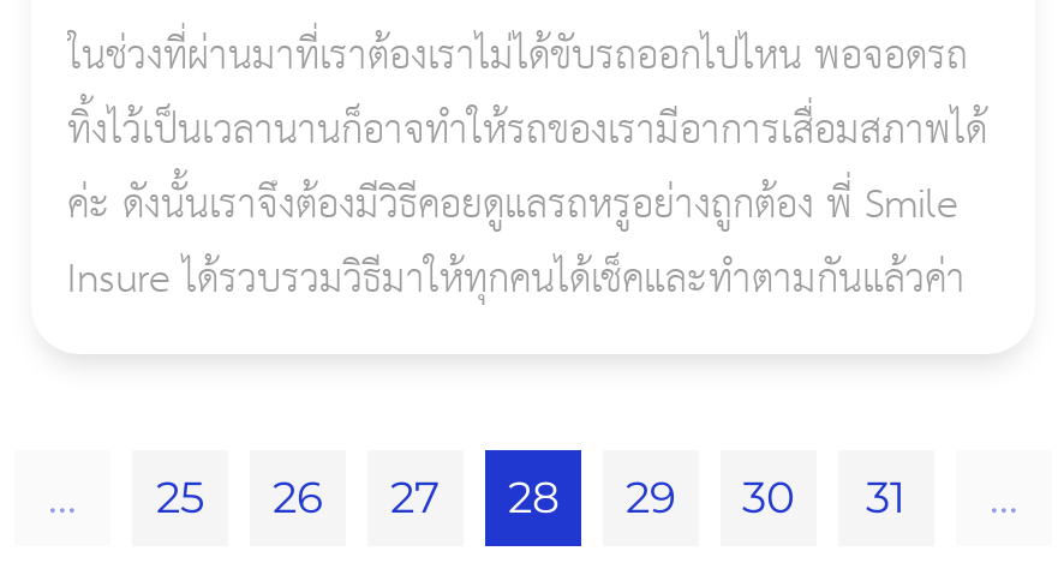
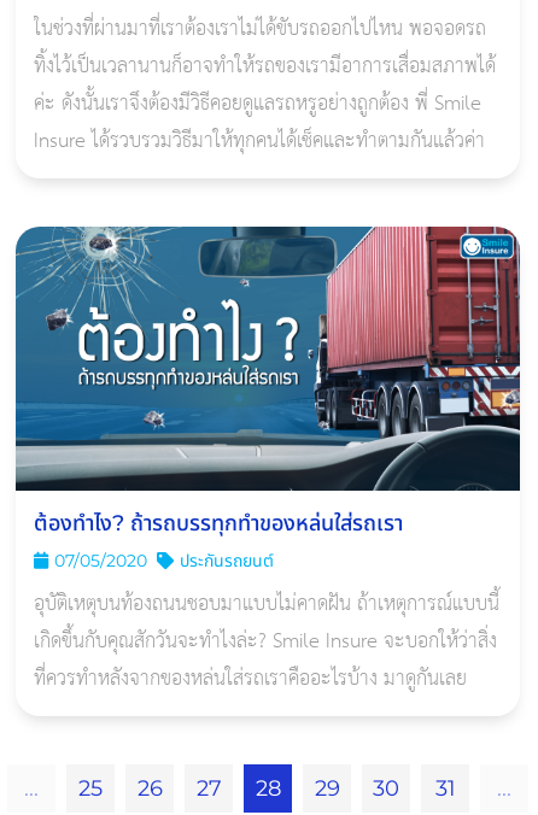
+ [image]
+ ต้องทำไง? ถ้ารถบรรทุกทำของหล่นใส่รถเรา
+ 07/05/2020
+ ประกันรถยนต์
+ อุบัติเหตุบนท้องถนนชอบมาแบบไม่คาดฝัน ถ้าเหตุการณ์แบบนี้
+ เกิดขึ้นกับคุณสักวันจะทำไงล่ะ? Smile Insure จะบอกให้ว่าสิ่ง
+ ที่ควรทำหลังจากของหล่นใส่รถเราคืออะไรบ้าง มาดูกันเลย
